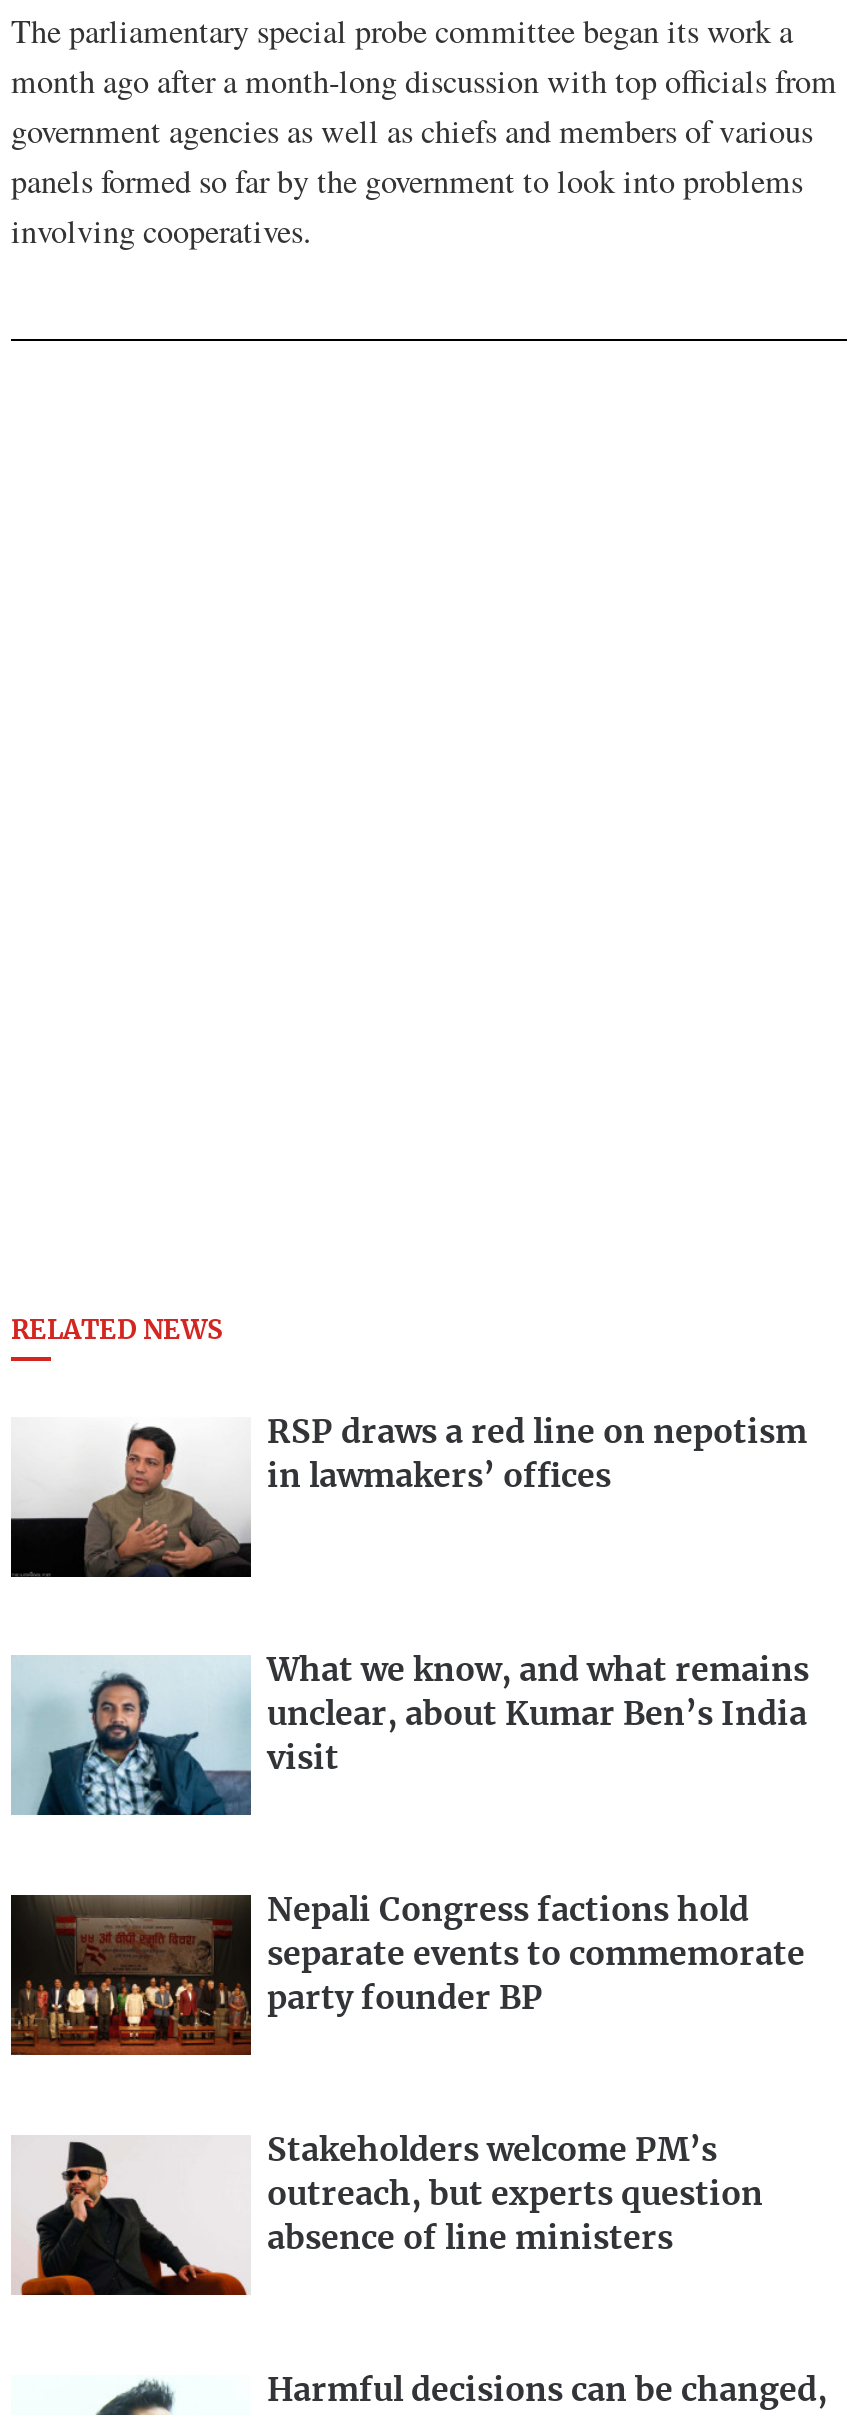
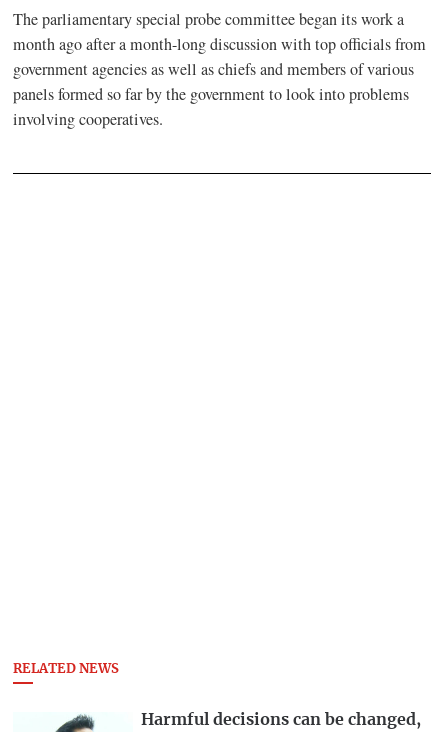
- [image]
- RSP draws a red line on nepotism
- in lawmakers’ offices

- [image]
- What we know, and what remains
- unclear, about Kumar Ben’s India
- visit

- [image]
- Nepali Congress factions hold
- separate events to commemorate
- party founder BP

- [image]
- Stakeholders welcome PM’s
- outreach, but experts question
- absence of line ministers
